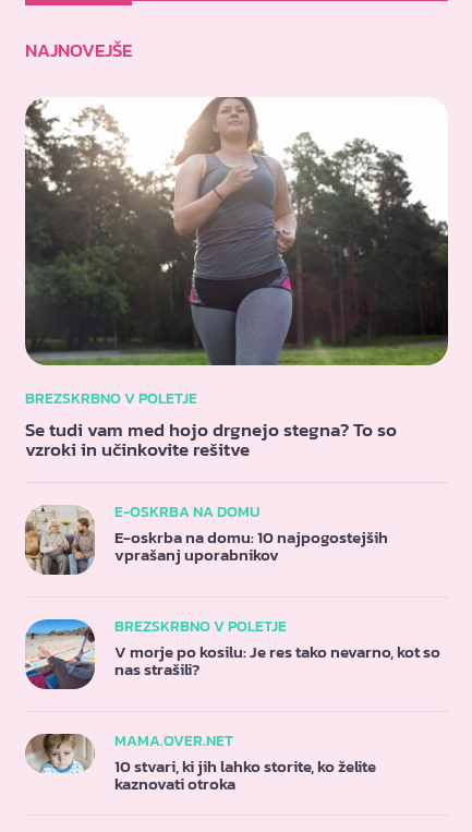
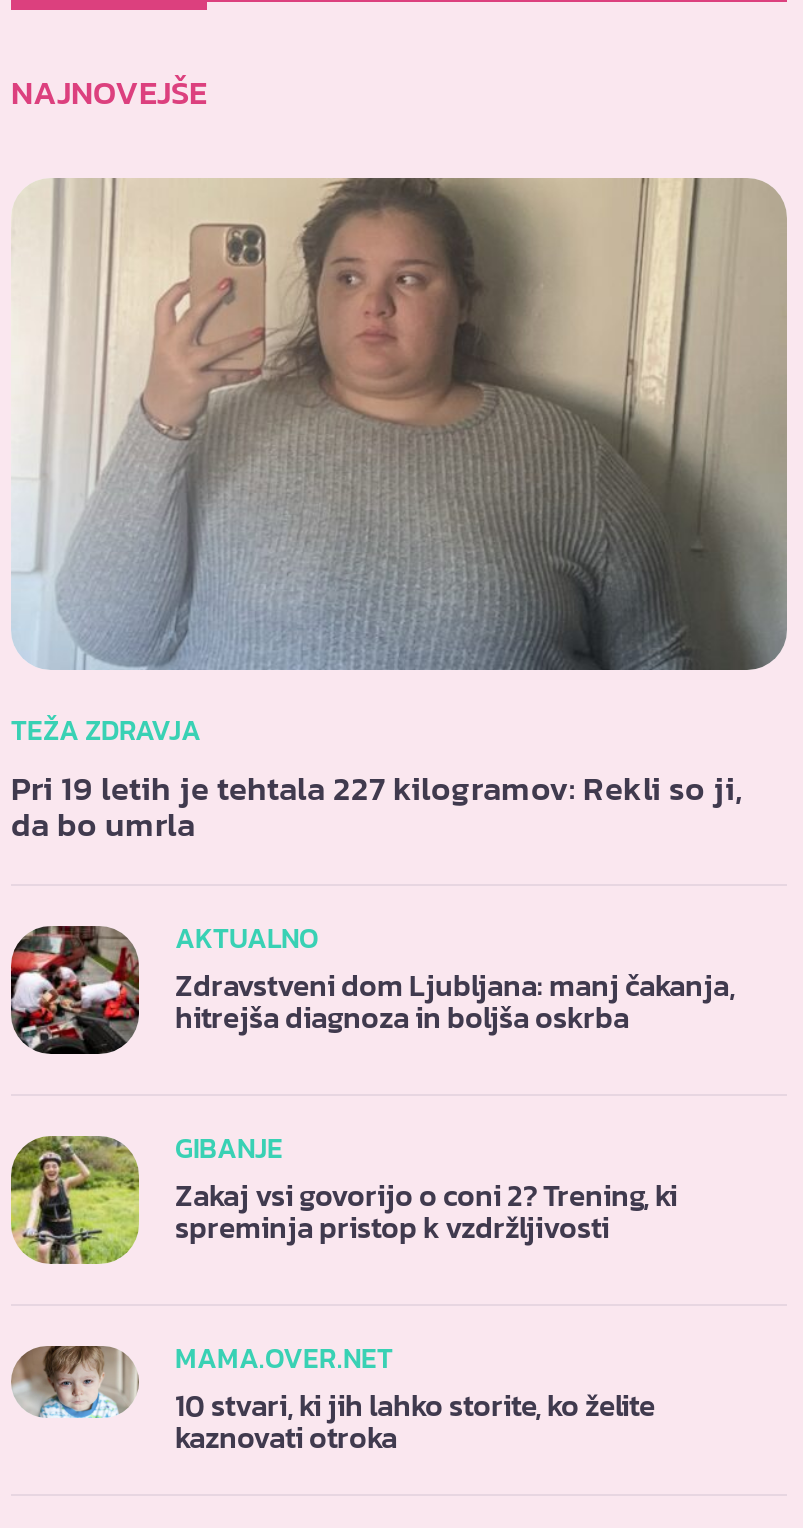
- [image]
- BREZSKRBNO V POLETJE
- Se tudi vam med hojo drgnejo stegna? To so
- vzroki in učinkovite rešitve
+ [image]
+ TEŽA ZDRAVJA
+ Pri 19 letih je tehtala 227 kilogramov: Rekli so ji,
+ da bo umrla

- [image]
- E-OSKRBA NA DOMU
- E-oskrba na domu: 10 najpogostejših
- vprašanj uporabnikov
+ [image]
+ AKTUALNO
+ Zdravstveni dom Ljubljana: manj čakanja,
+ hitrejša diagnoza in boljša oskrba

- [image]
- BREZSKRBNO V POLETJE
- V morje po kosilu: Je res tako nevarno, kot so
- nas strašili?
+ [image]
+ GIBANJE
+ Zakaj vsi govorijo o coni 2? Trening, ki
+ spreminja pristop k vzdržljivosti
